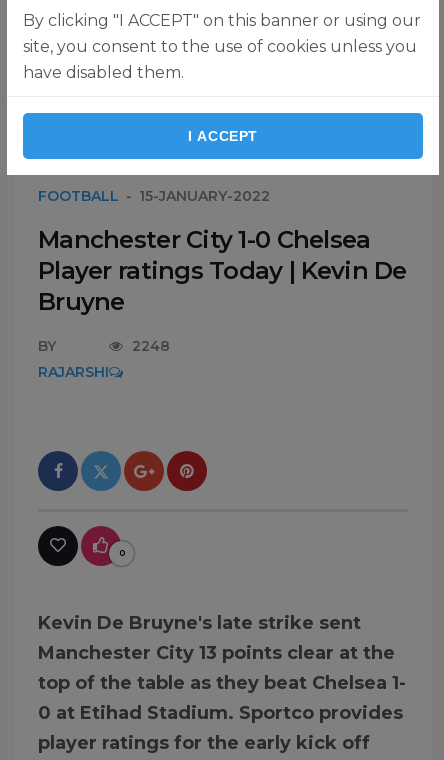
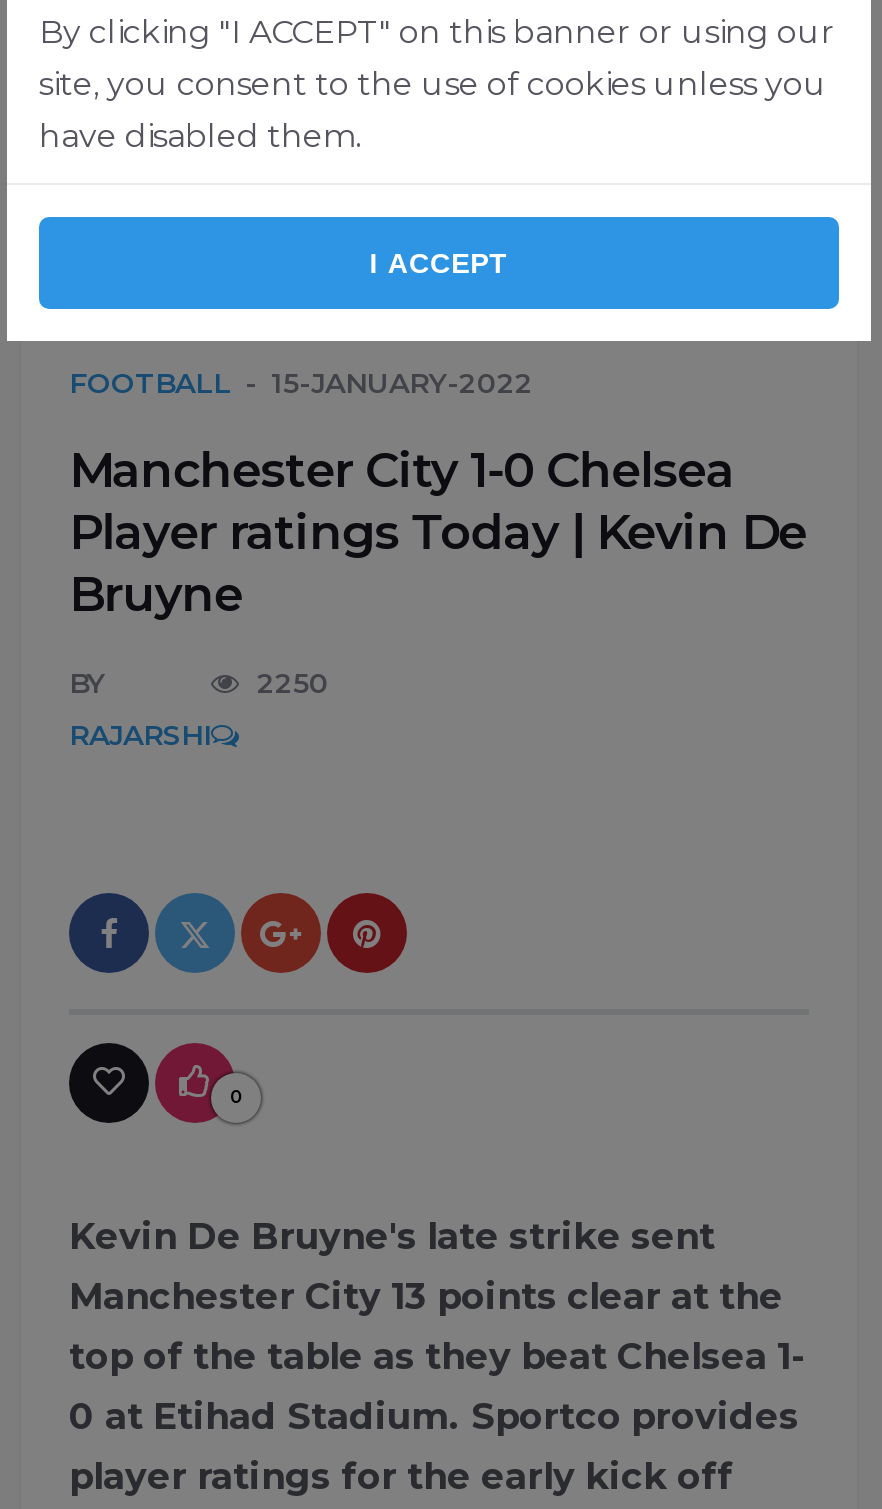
- 2248
+ 2250
